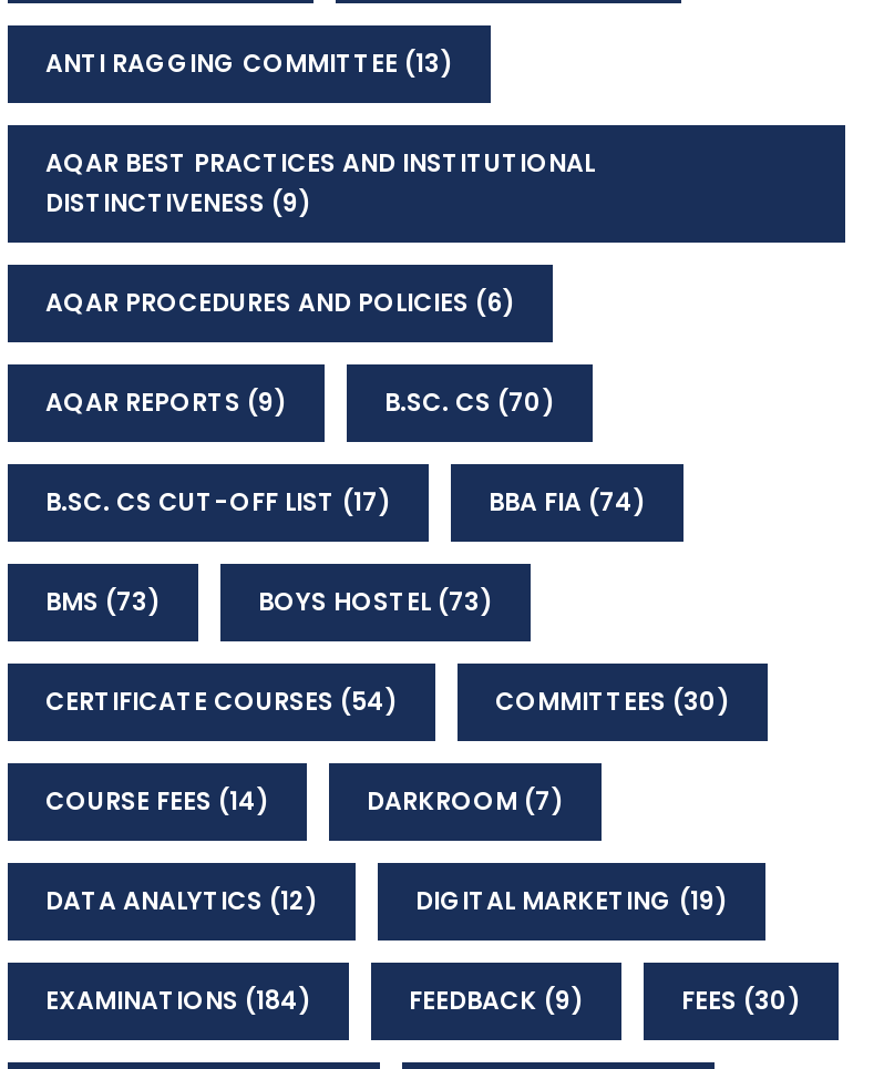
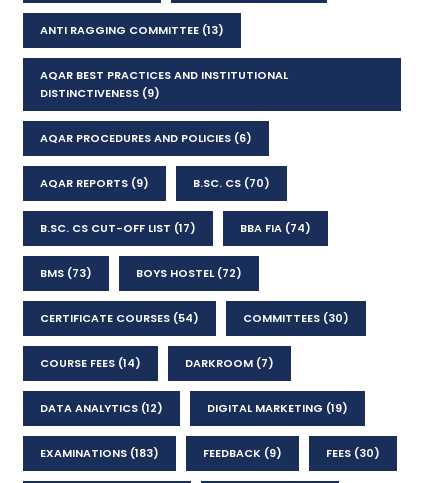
- BOYS HOSTEL (73)
+ BOYS HOSTEL (72)

- EXAMINATIONS (184)
+ EXAMINATIONS (183)
